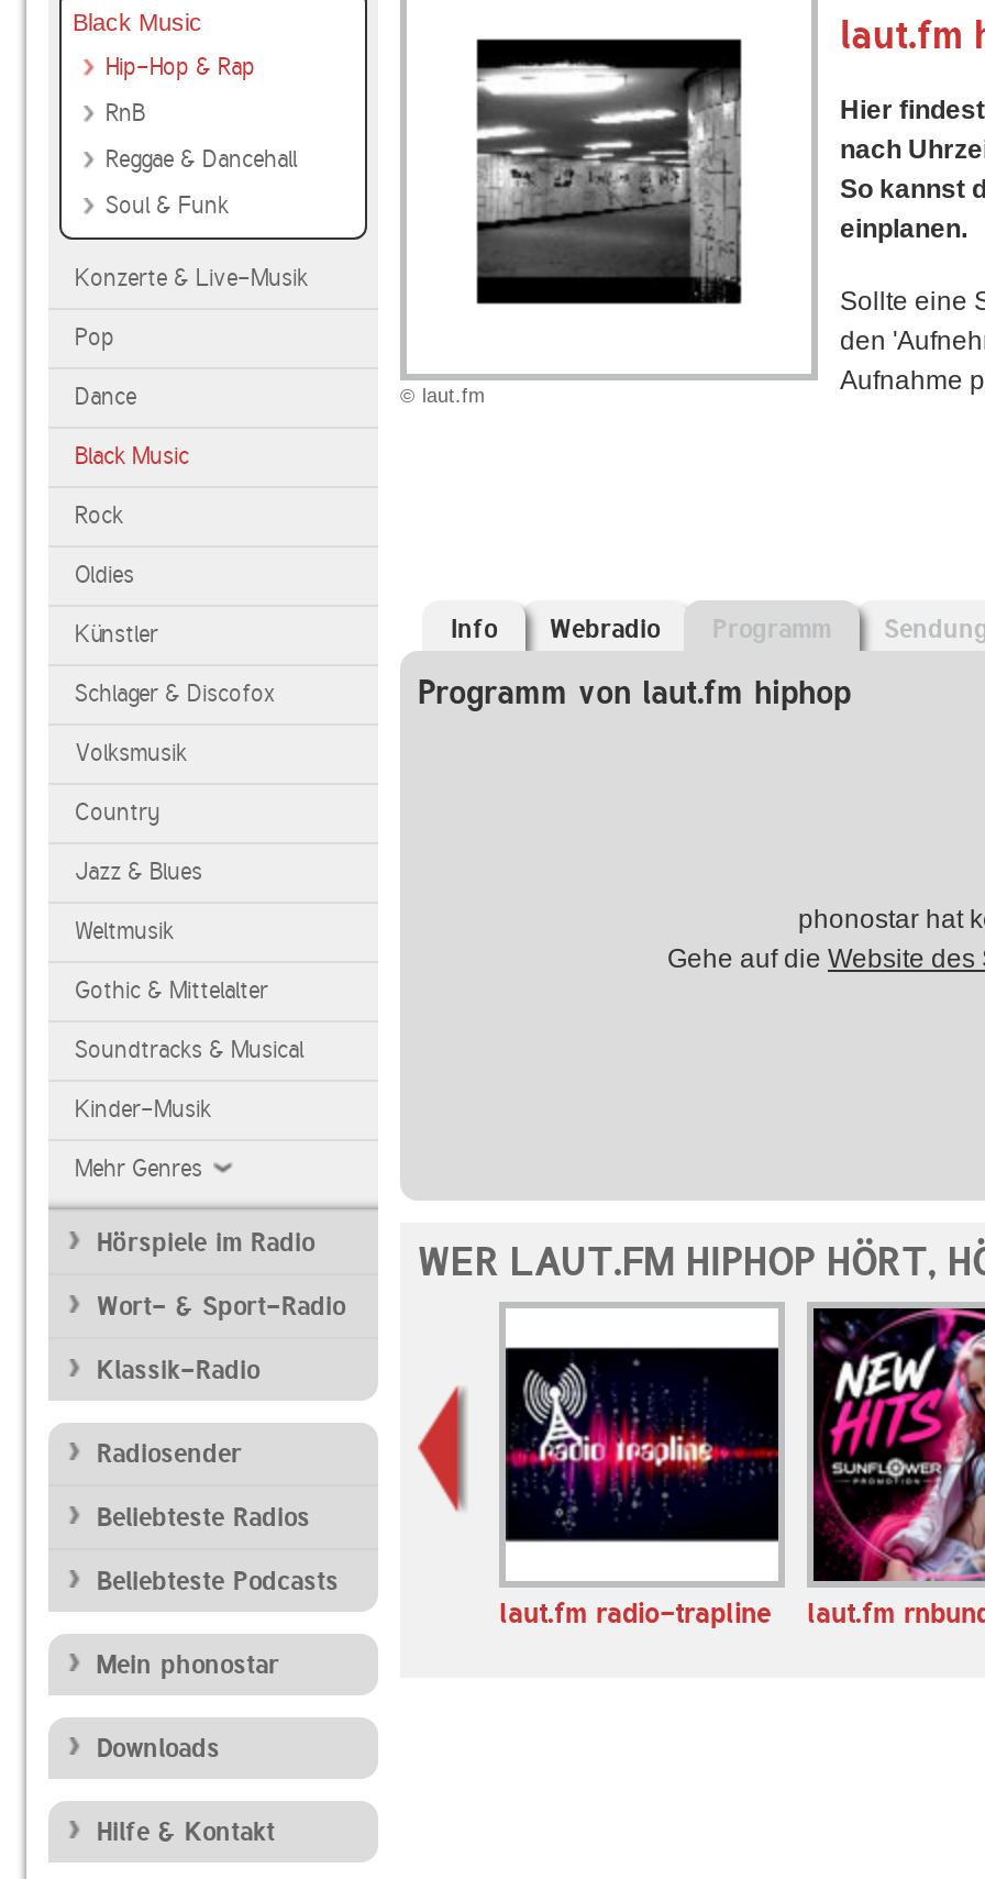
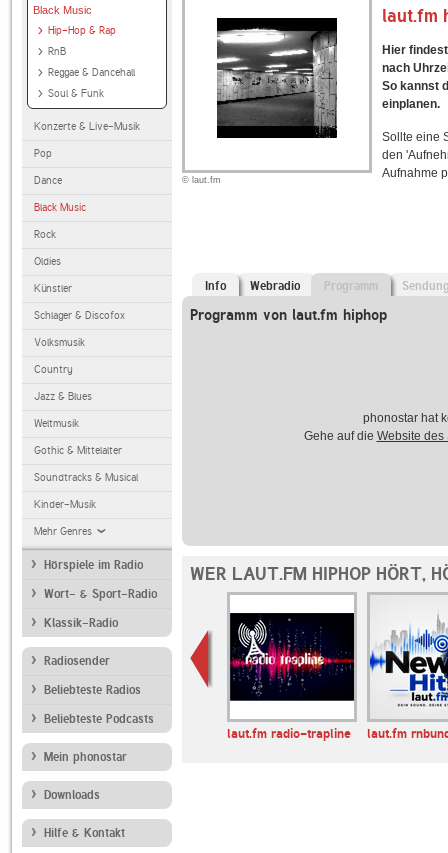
- [image]
+ [image]
